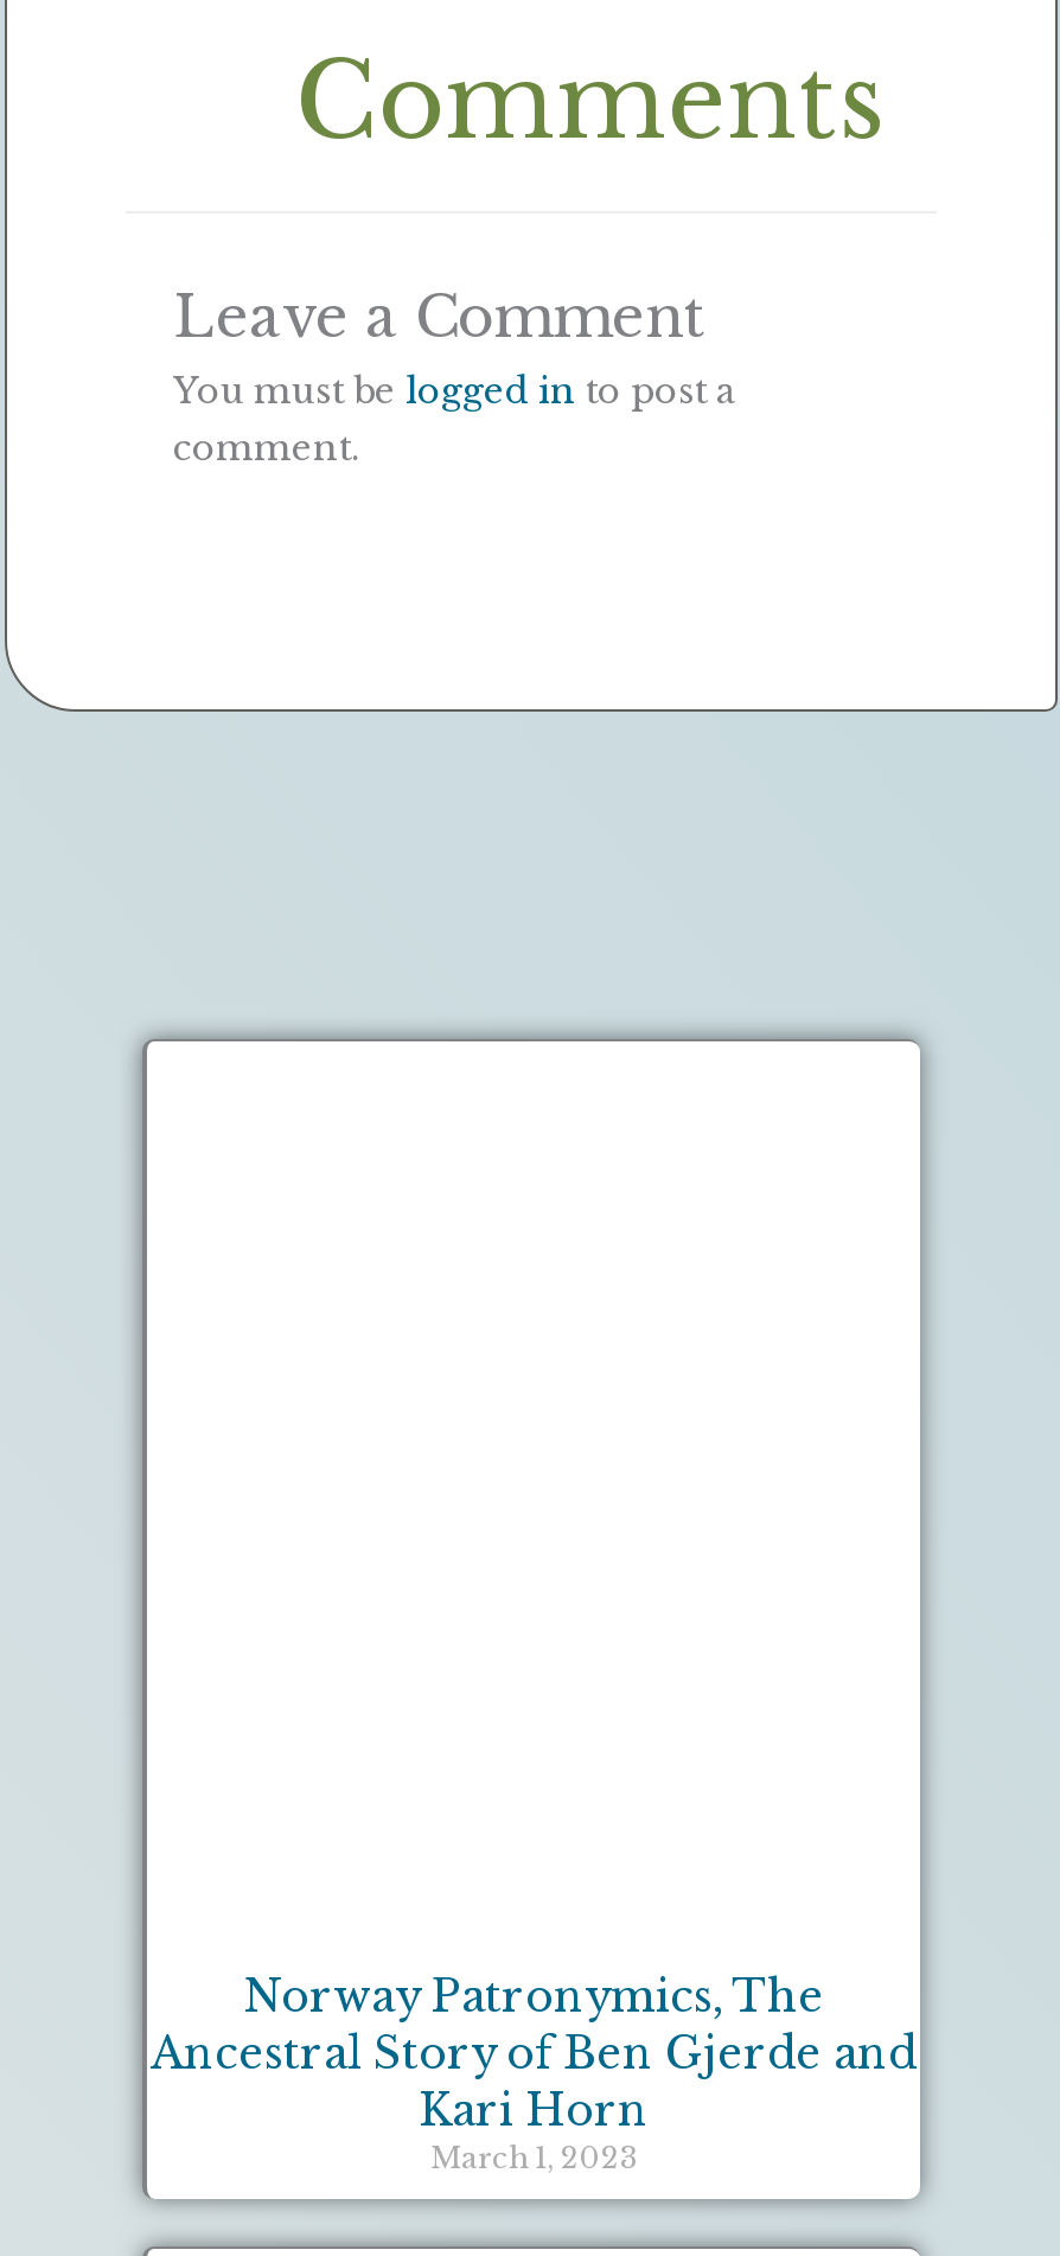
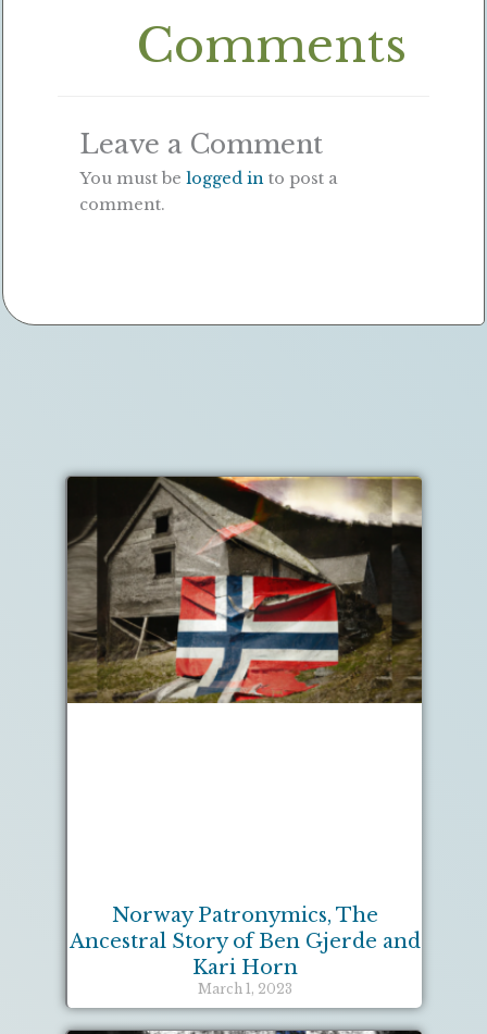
+ [image]
